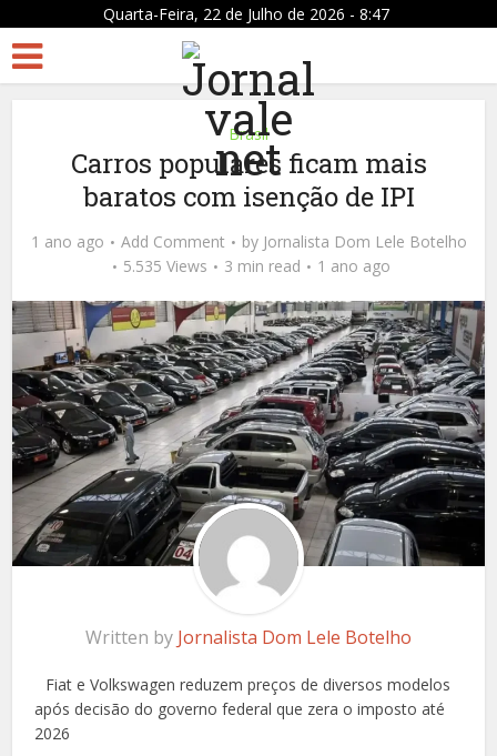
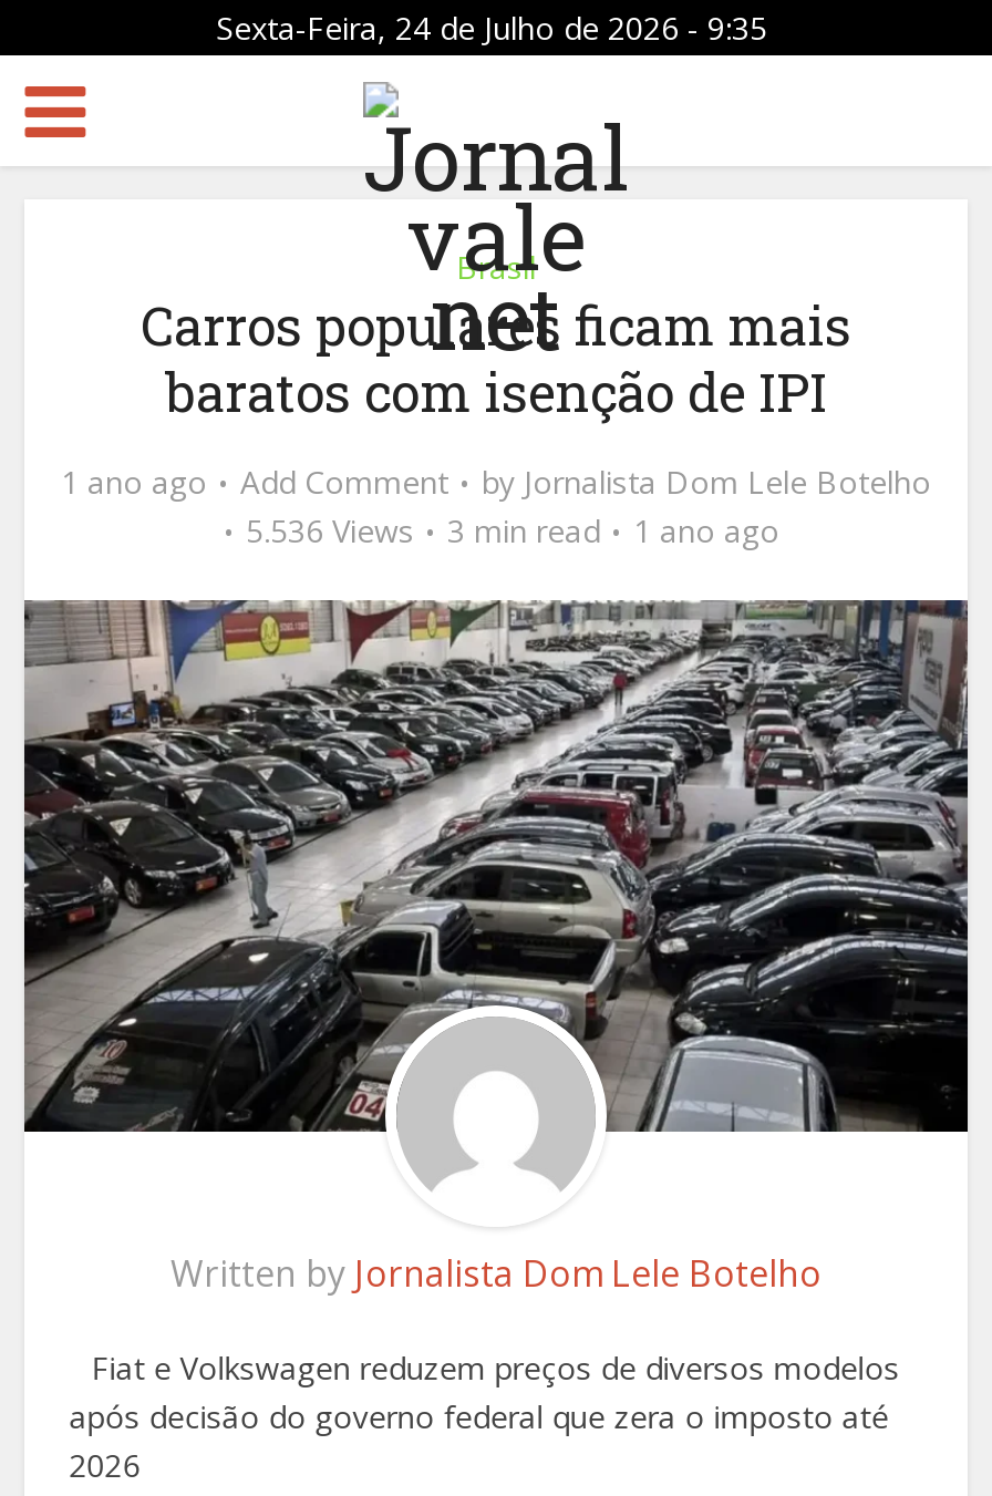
- Quarta-Feira, 22 de Julho de 2026 - 8:47
+ Sexta-Feira, 24 de Julho de 2026 - 9:35

- 5.535 Views 3 min read 1 ano ago
+ 5.536 Views 3 min read 1 ano ago
